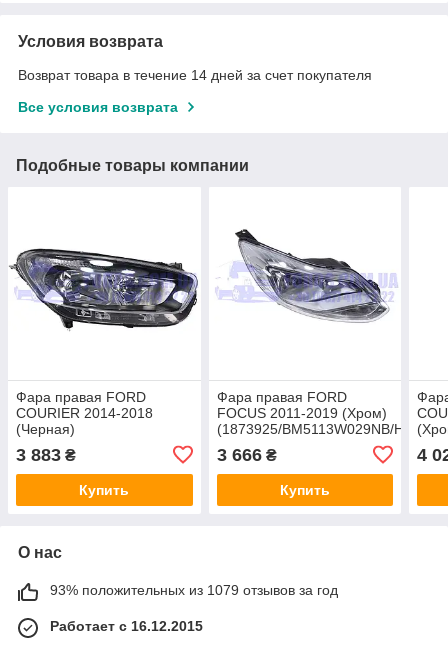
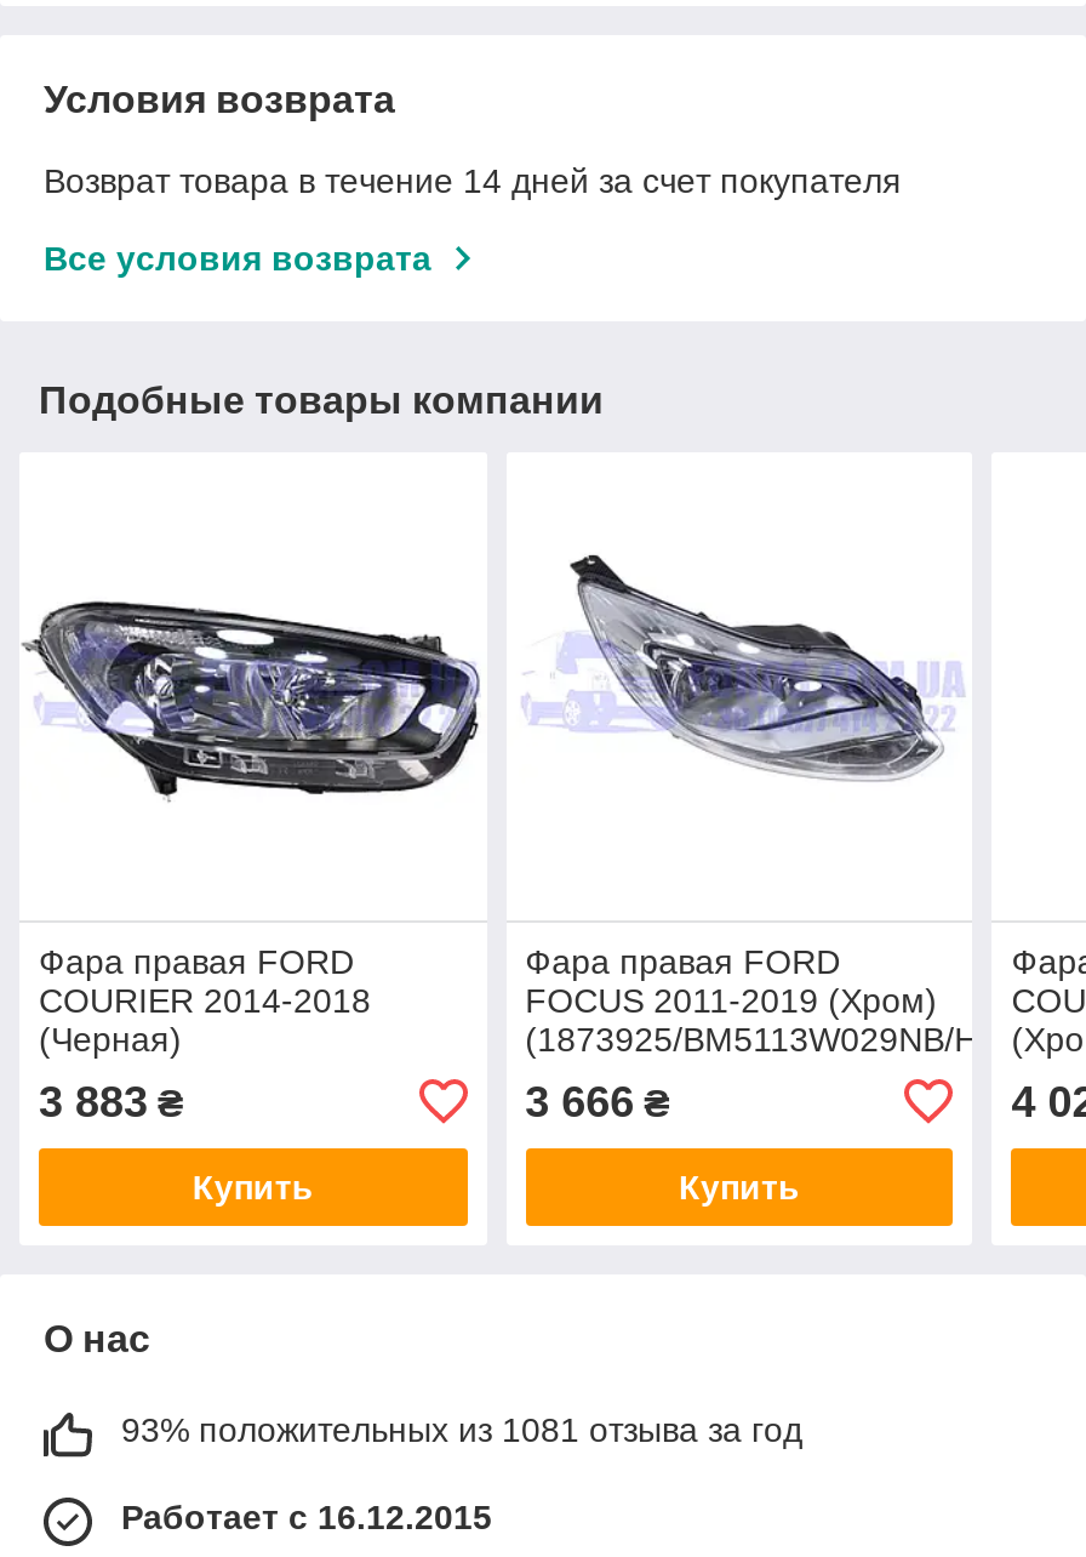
- 93% положительных из 1079 отзывов за год
+ 93% положительных из 1081 отзыва за год
